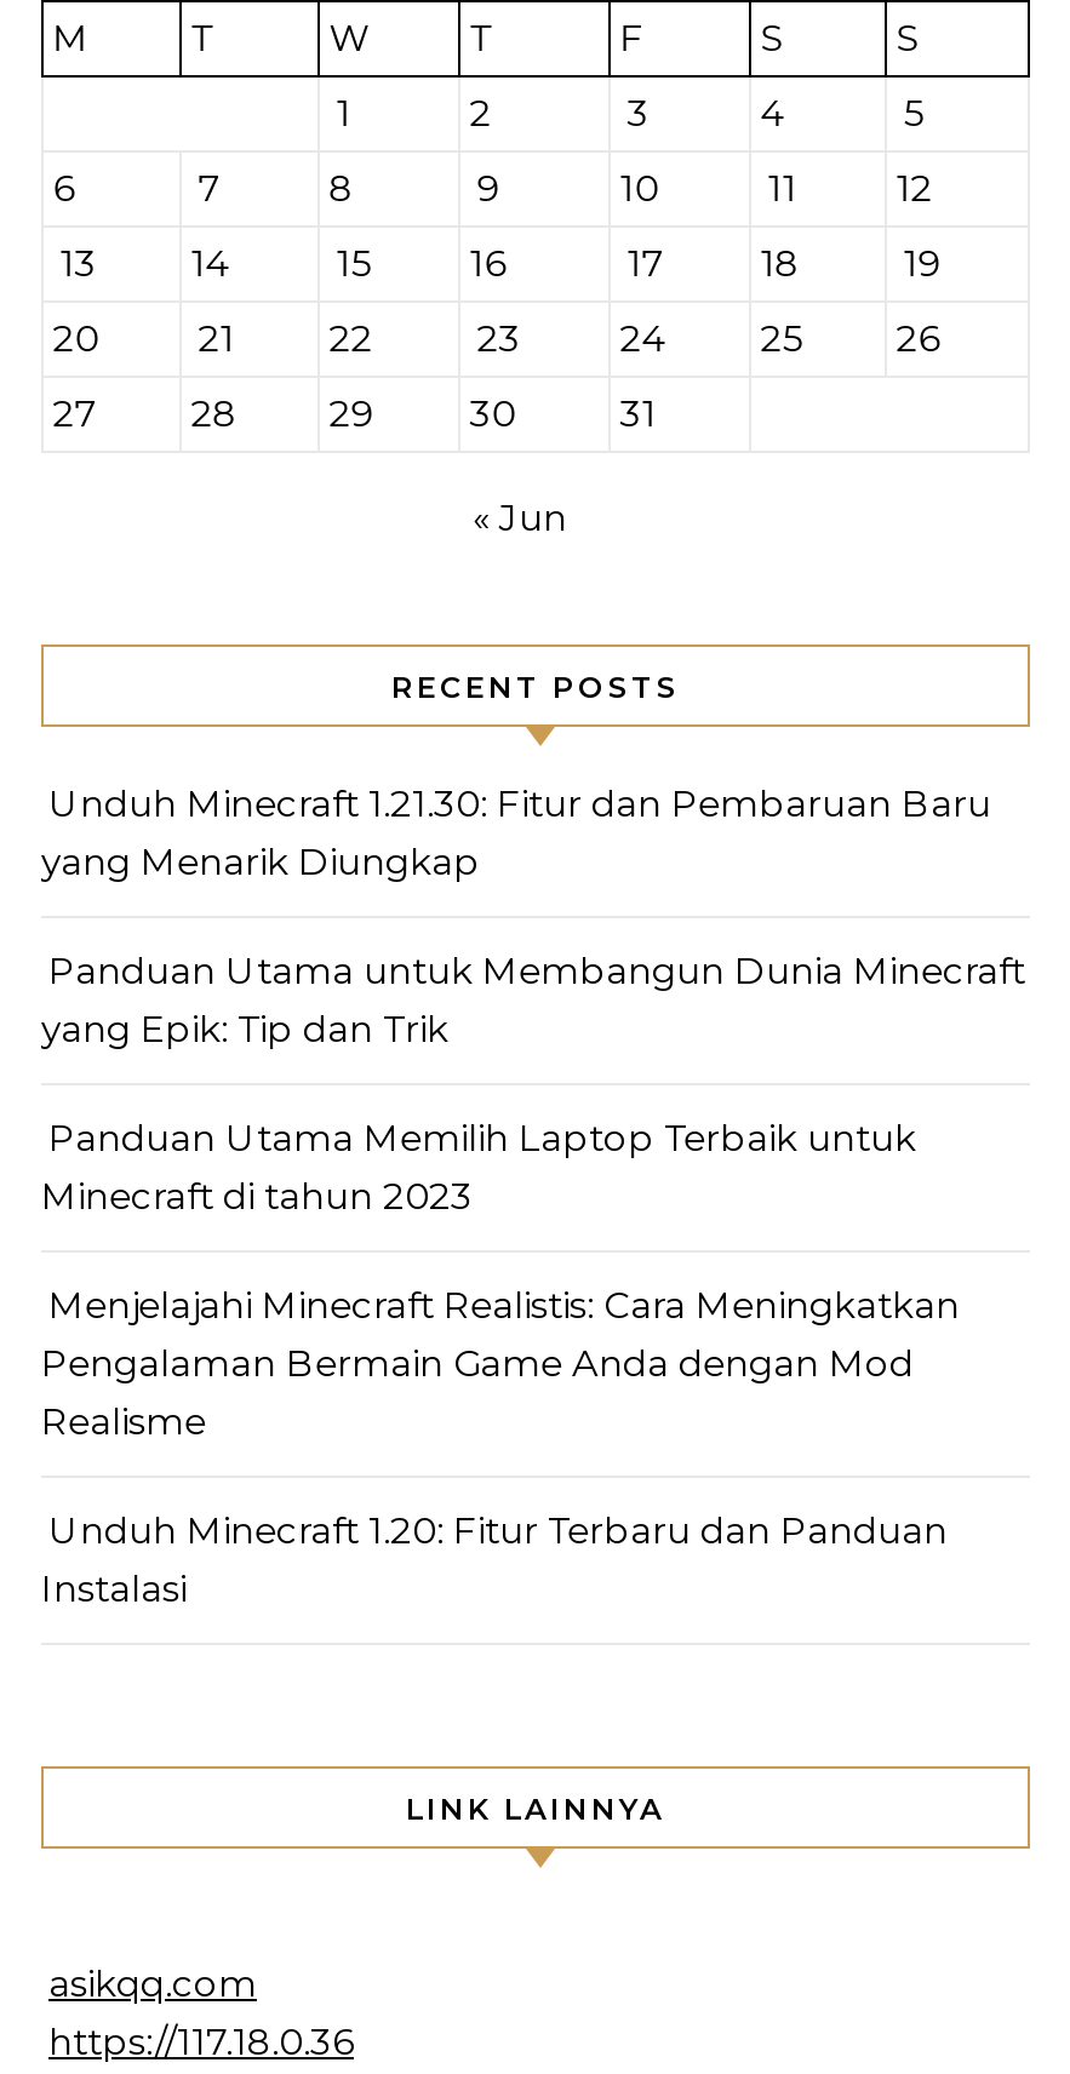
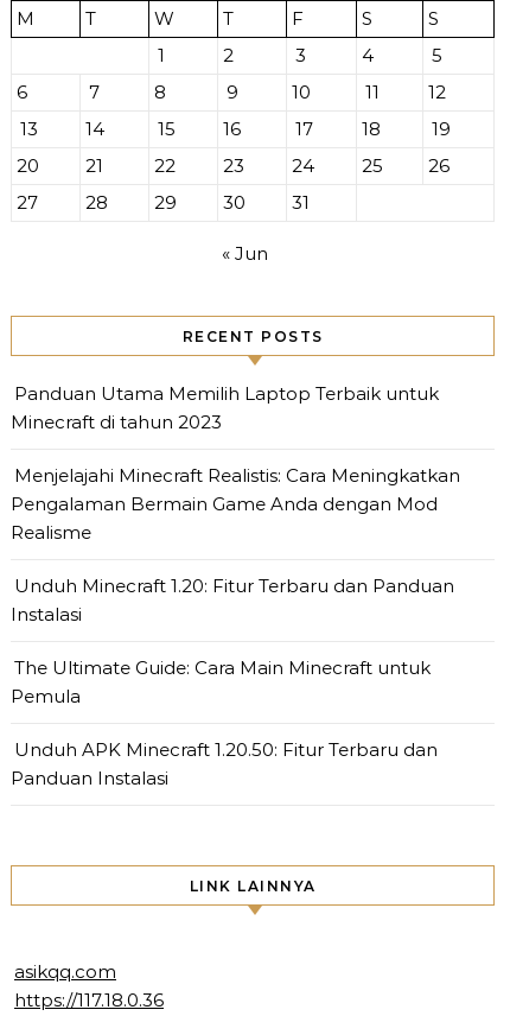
- Unduh Minecraft 1.21.30: Fitur dan Pembaruan Baru
- yang Menarik Diungkap
- Panduan Utama untuk Membangun Dunia Minecraft
- yang Epik: Tip dan Trik

moved up: Panduan Utama Memilih Laptop Terbaik untuk | Minecraft di tahun 2023 | Menjelajahi Minecraft Realistis: Cara Meningkatkan | Pengalaman Bermain Game Anda dengan Mod | Realisme | Unduh Minecraft 1.20: Fitur Terbaru dan Panduan | Instalasi

+ The Ultimate Guide: Cara Main Minecraft untuk
+ Pemula
+ Unduh APK Minecraft 1.20.50: Fitur Terbaru dan
+ Panduan Instalasi
